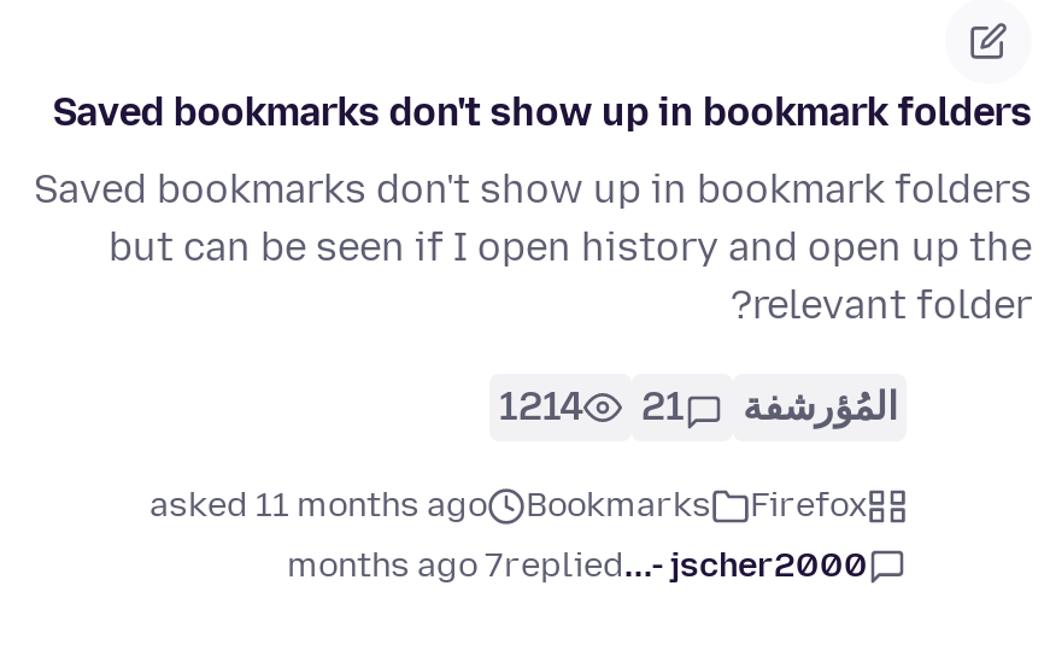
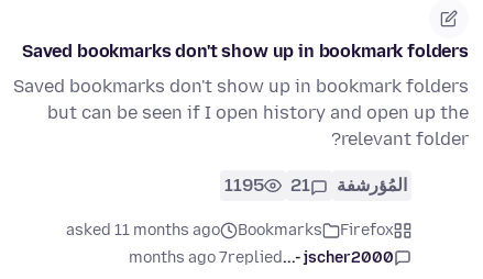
- المُؤرشفة 21 1214
+ المُؤرشفة 21 1195
